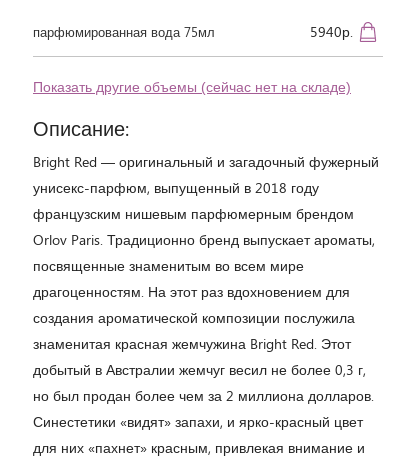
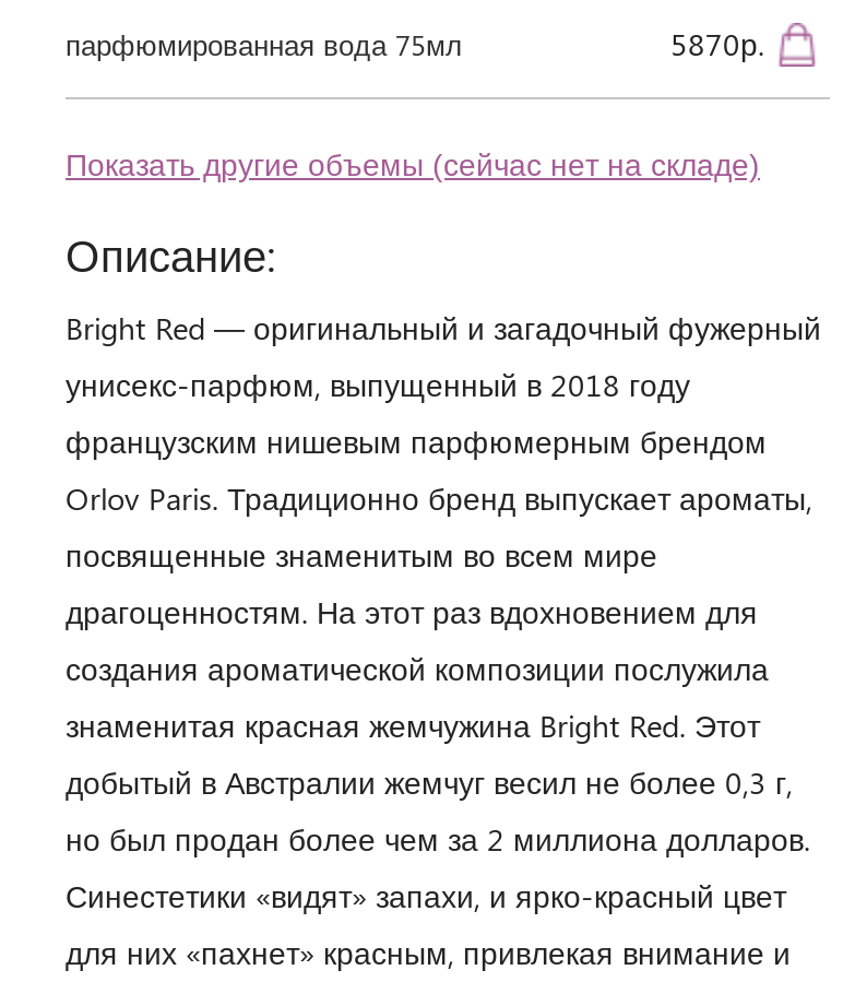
- 5940р.
+ 5870р.
